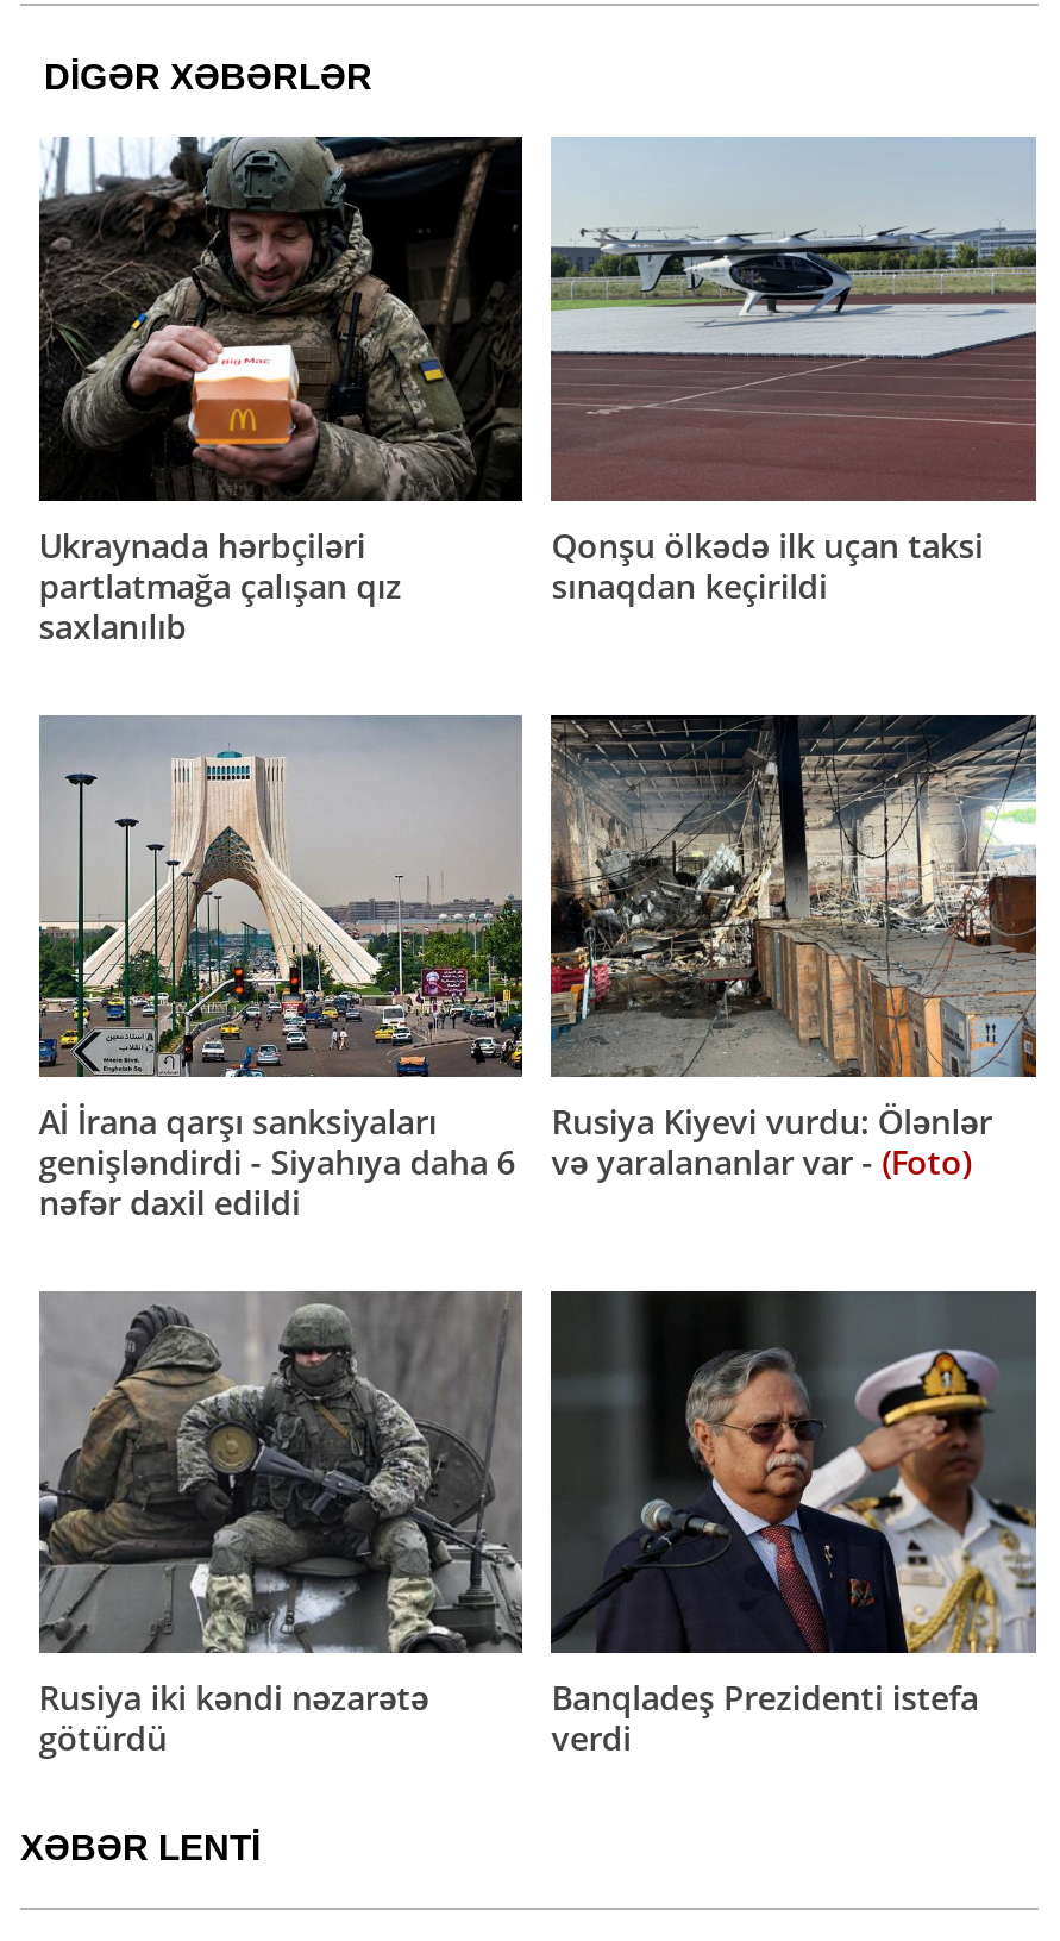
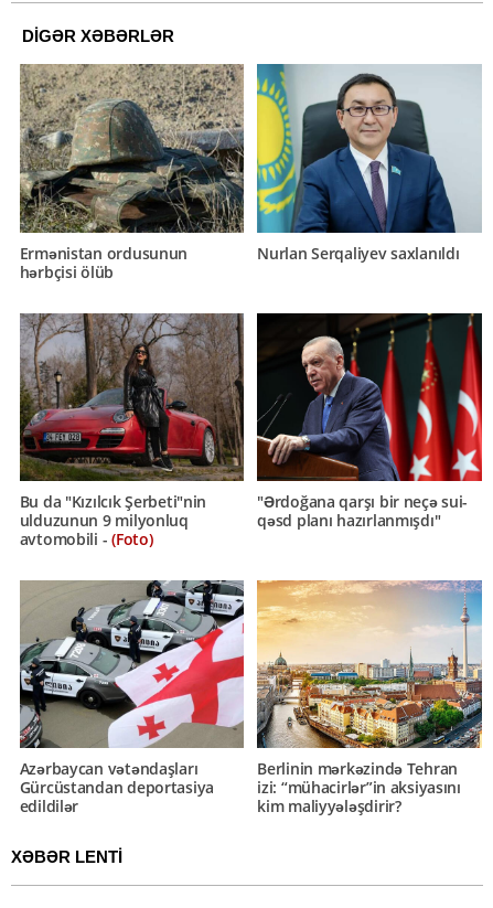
- [image]
- Ukraynada hərbçiləri
- partlatmağa çalışan qız
- saxlanılıb
+ [image]
+ Ermənistan ordusunun
+ hərbçisi ölüb

- [image]
- Qonşu ölkədə ilk uçan taksi
- sınaqdan keçirildi
+ [image]
+ Nurlan Serqaliyev saxlanıldı

- [image]
- Aİ İrana qarşı sanksiyaları
- genişləndirdi - Siyahıya daha 6
- nəfər daxil edildi
+ [image]
+ Bu da "Kızılcık Şerbeti"nin
+ ulduzunun 9 milyonluq
+ avtomobili - (Foto)

- [image]
- Rusiya Kiyevi vurdu: Ölənlər
- və yaralananlar var - (Foto)
+ [image]
+ "Ərdoğana qarşı bir neçə sui-
+ qəsd planı hazırlanmışdı"

- [image]
- Rusiya iki kəndi nəzarətə
- götürdü
+ [image]
+ Azərbaycan vətəndaşları
+ Gürcüstandan deportasiya
+ edildilər

- [image]
- Banqladeş Prezidenti istefa
- verdi
+ [image]
+ Berlinin mərkəzində Tehran
+ izi: “mühacirlər”in aksiyasını
+ kim maliyyələşdirir?
